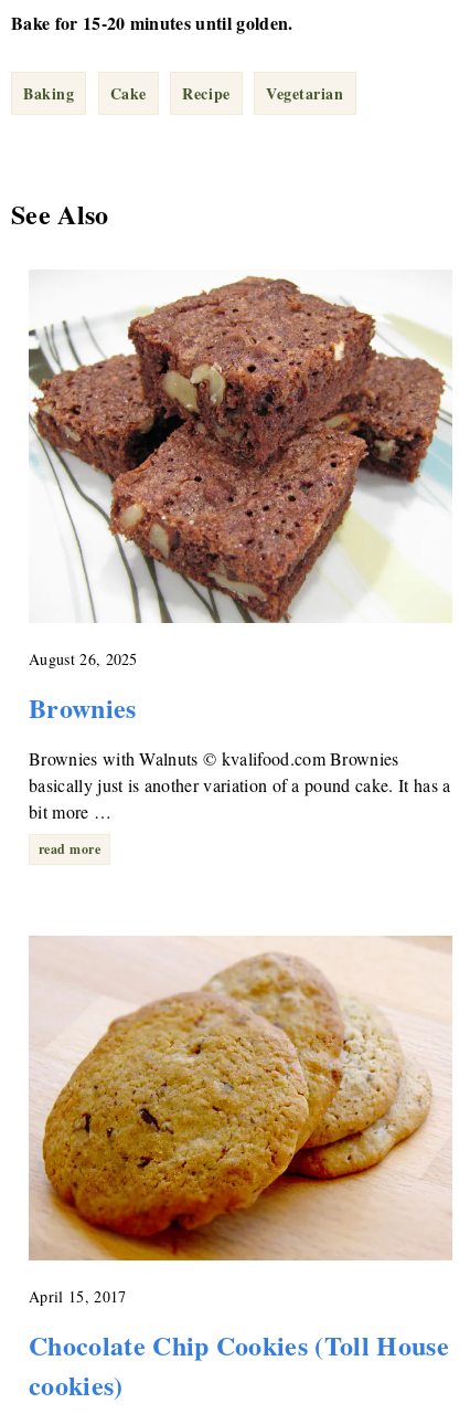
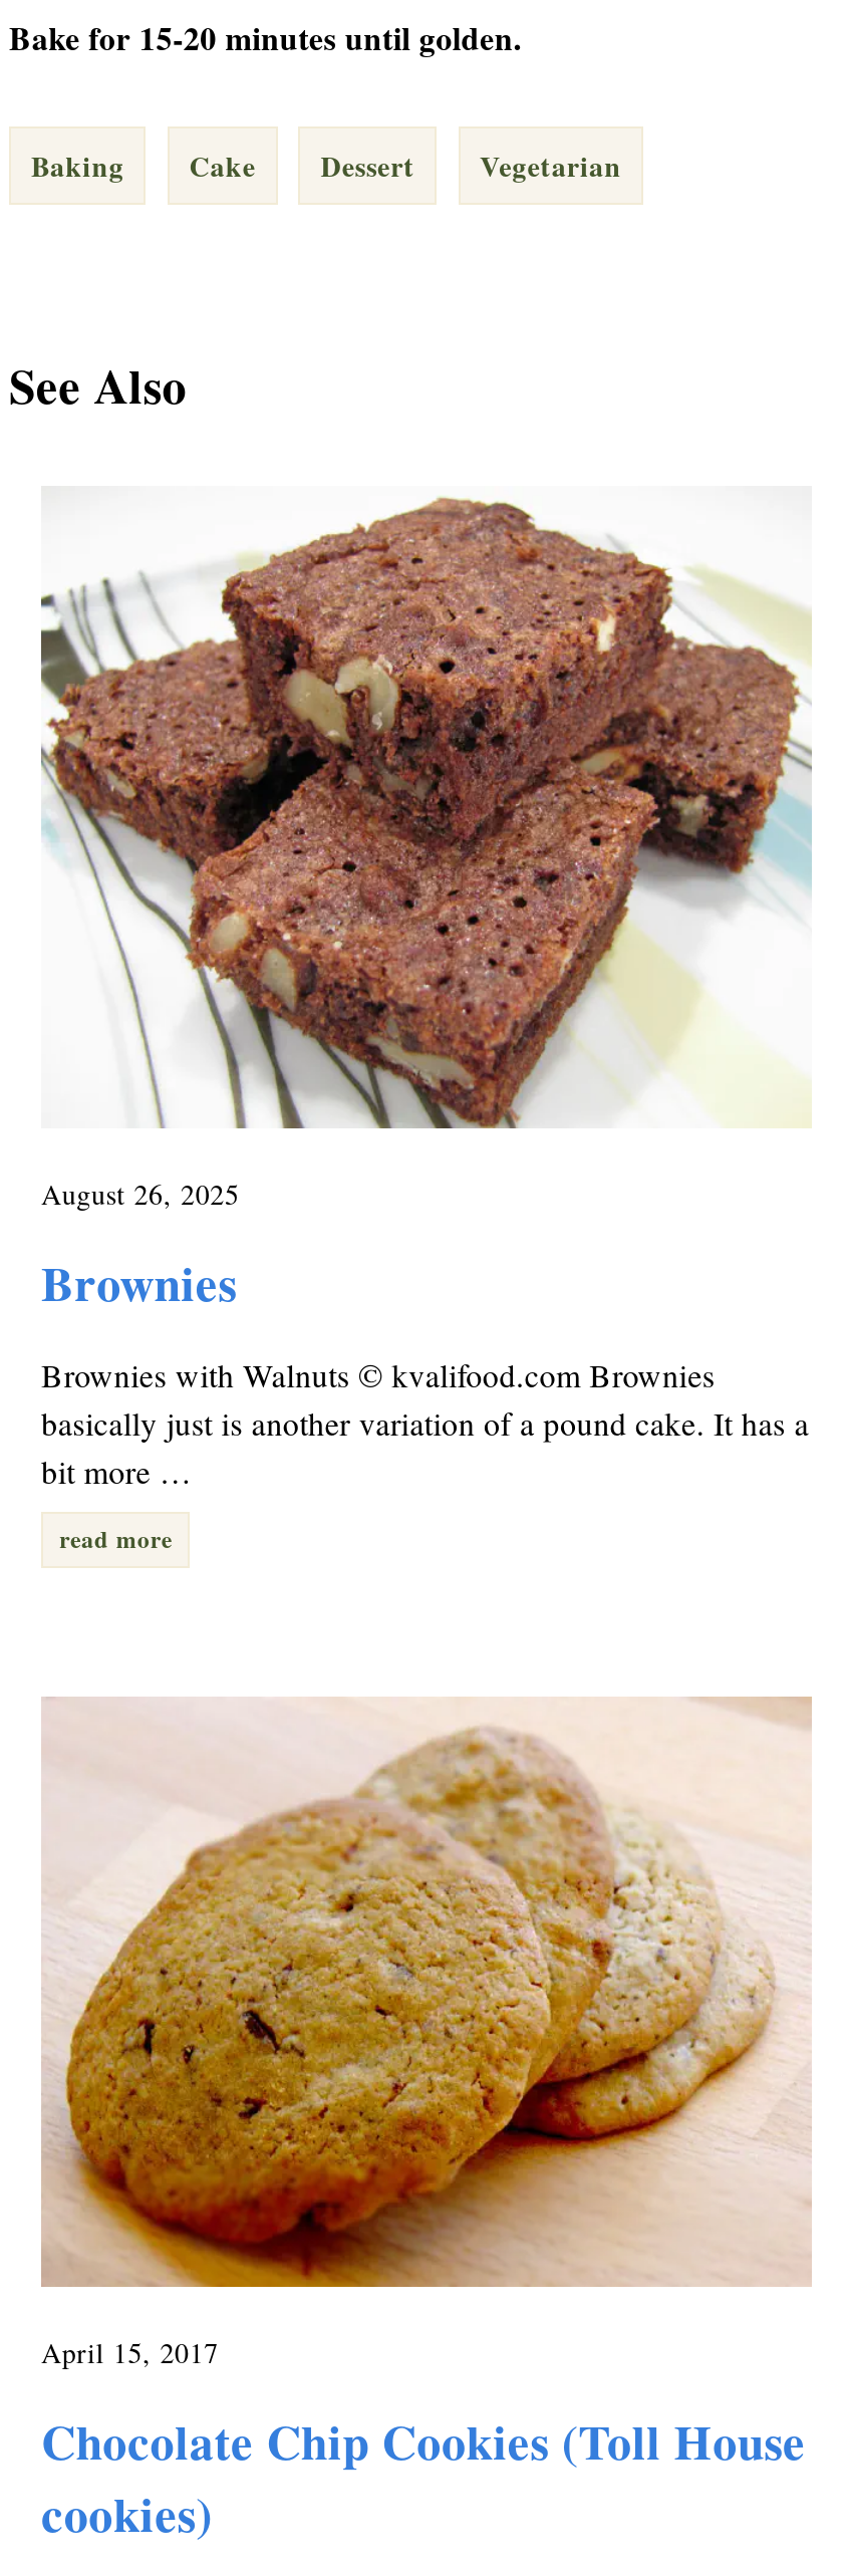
- Recipe
+ Dessert
